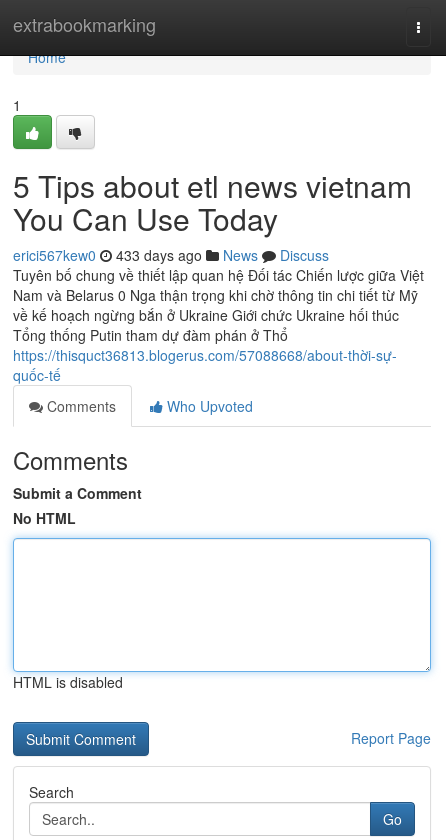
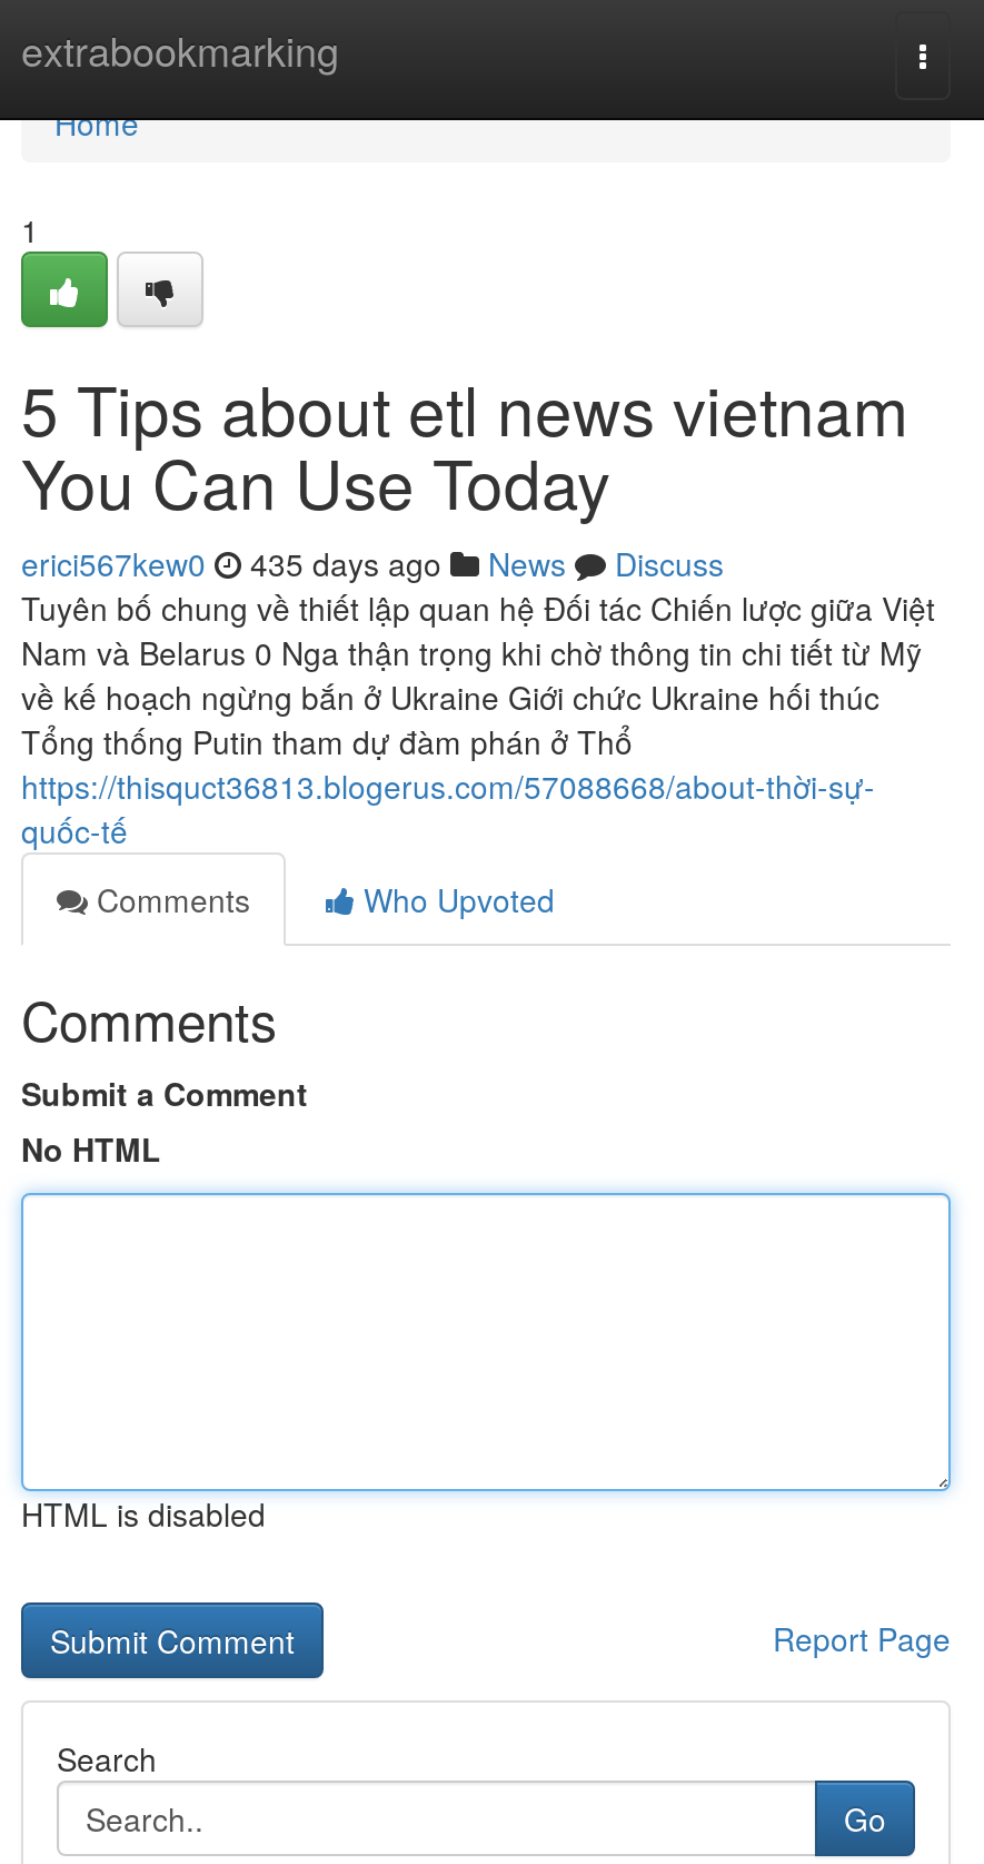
- erici567kew0 433 days ago News Discuss
+ erici567kew0 435 days ago News Discuss
